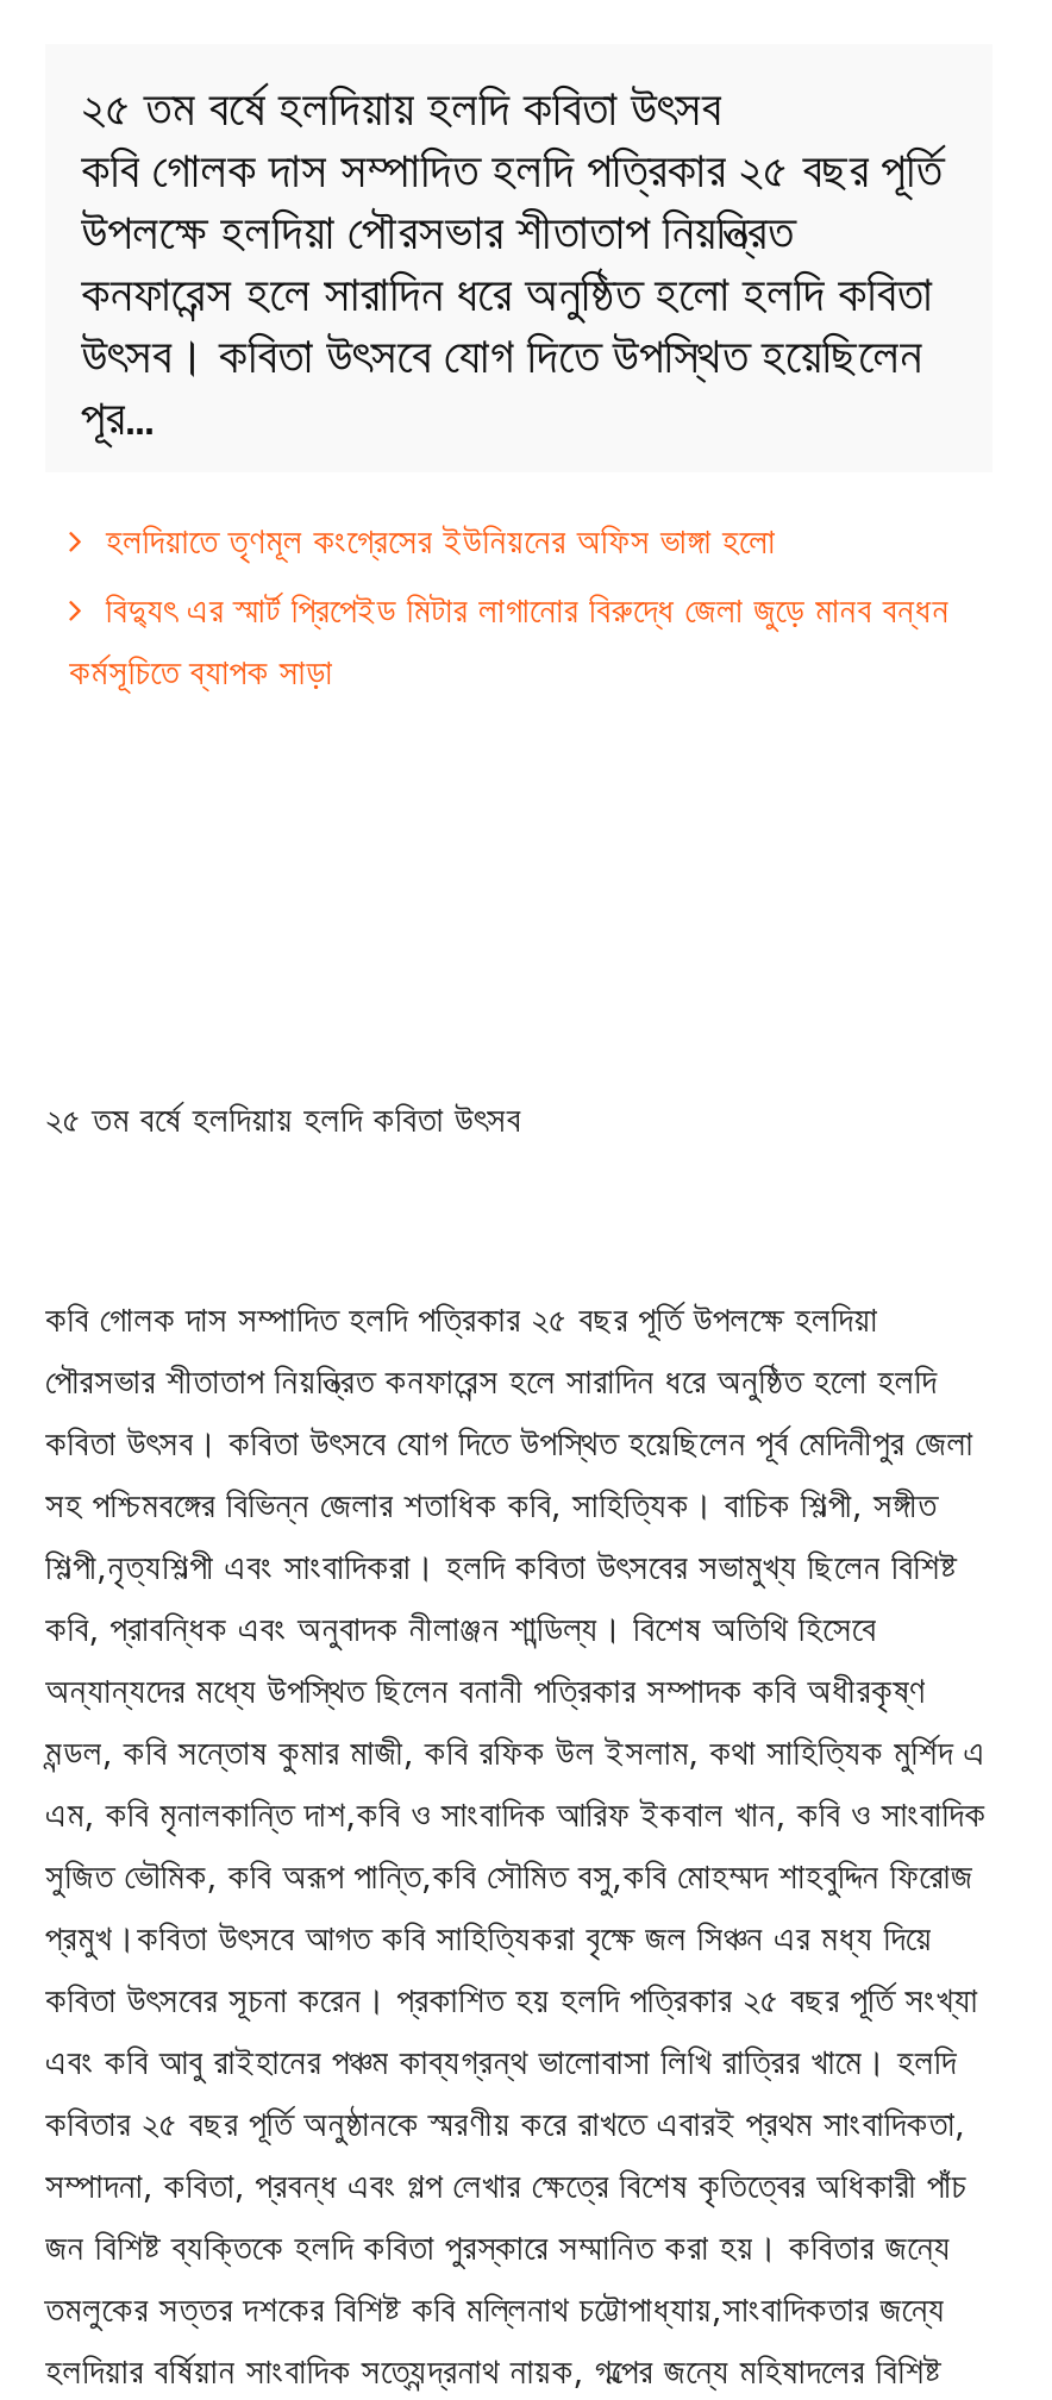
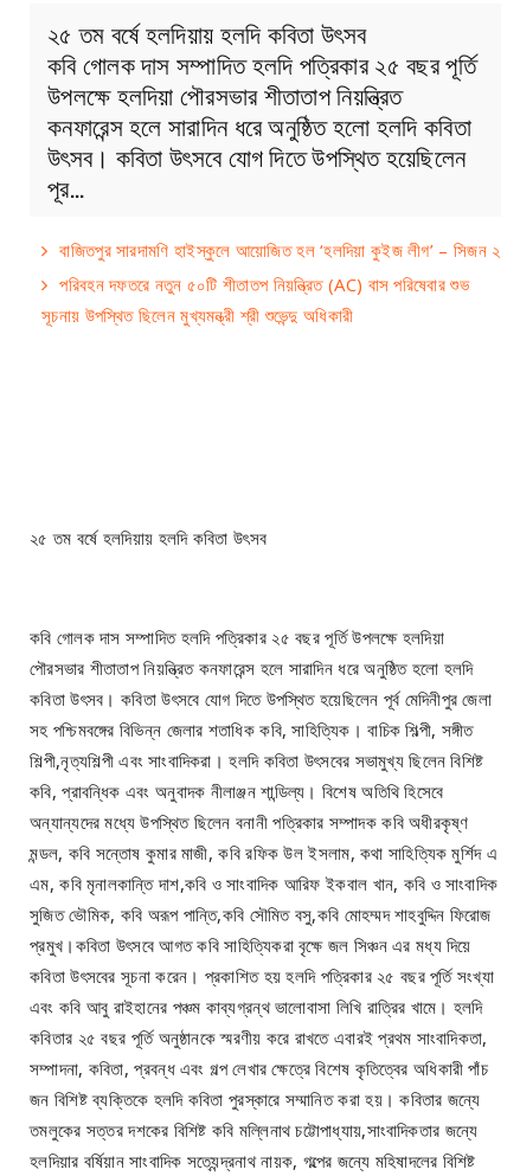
- হলদিয়াতে তৃণমূল কংগ্রেসের ইউনিয়নের অফিস ভাঙ্গা হলো
- বিদ্যুৎ এর স্মার্ট প্রিপেইড মিটার লাগানোর বিরুদ্ধে জেলা জুড়ে মানব বন্ধন
- কর্মসূচিতে ব্যাপক সাড়া
+ বাজিতপুর সারদামণি হাইস্কুলে আয়োজিত হল ‘হলদিয়া কুইজ লীগ’ – সিজন ২
+ পরিবহন দফতরে নতুন ৫০টি শীতাতপ নিয়ন্ত্রিত (AC) বাস পরিষেবার শুভ
+ সূচনায় উপস্থিত ছিলেন মুখ্যমন্ত্রী শ্রী শুভেন্দু অধিকারী
